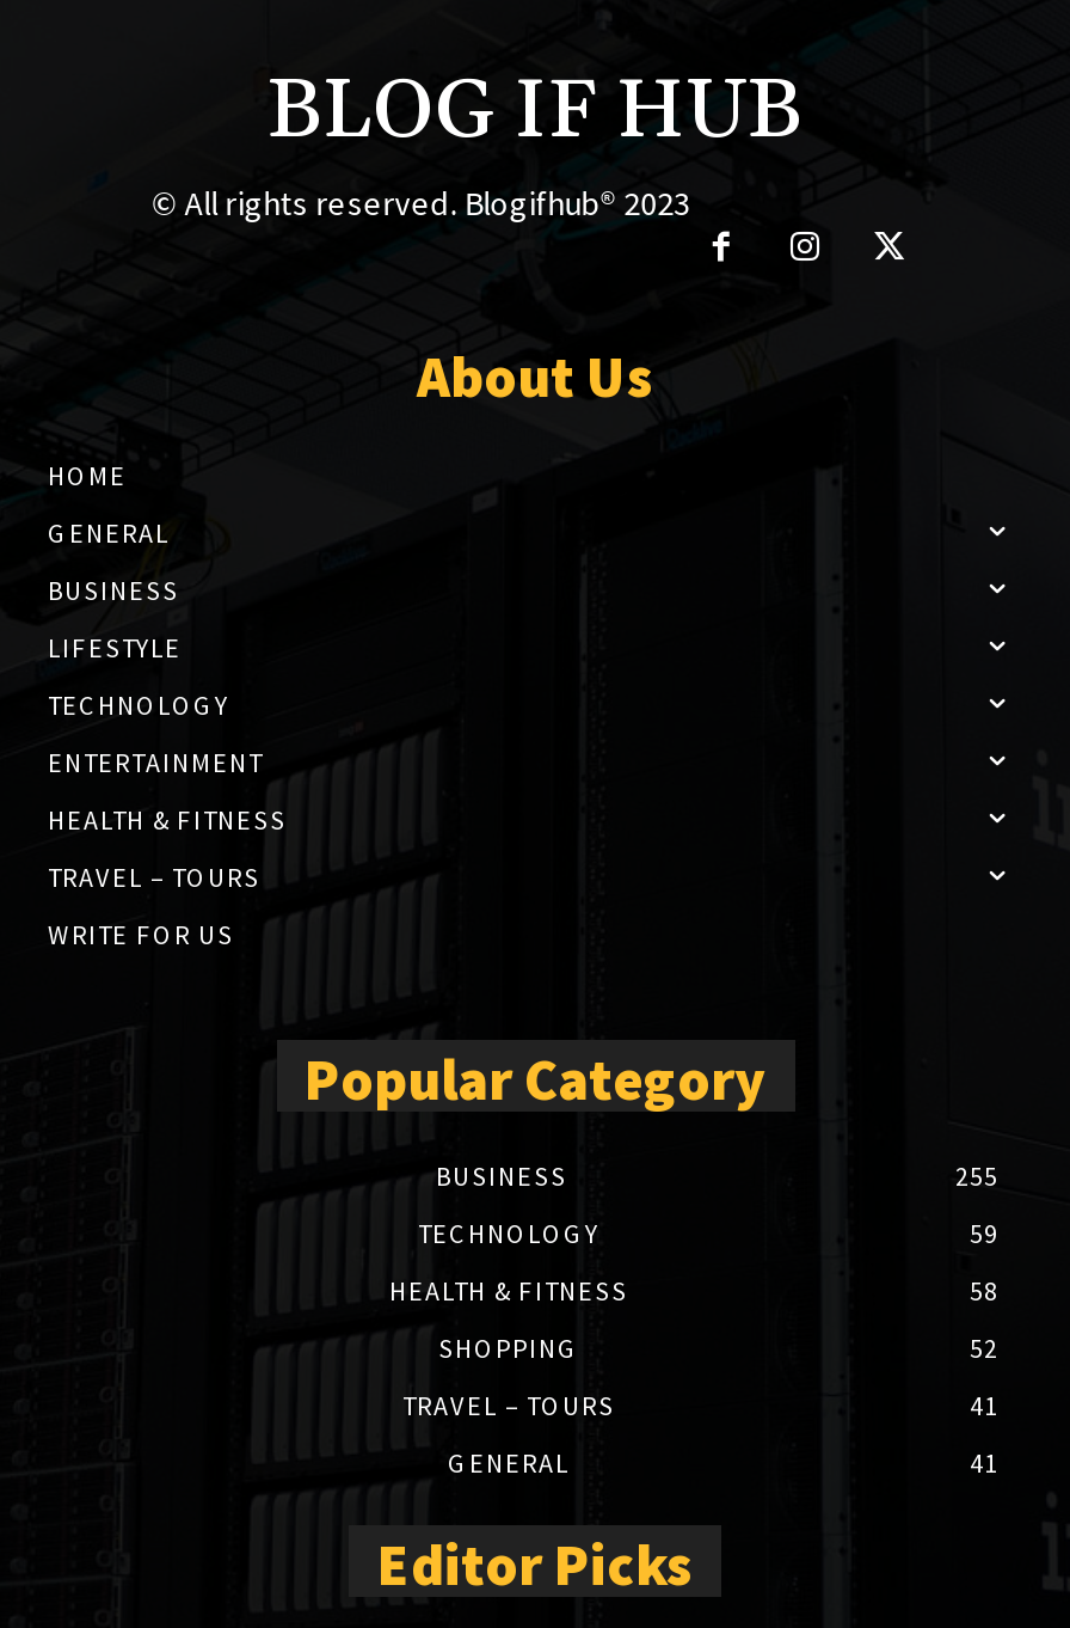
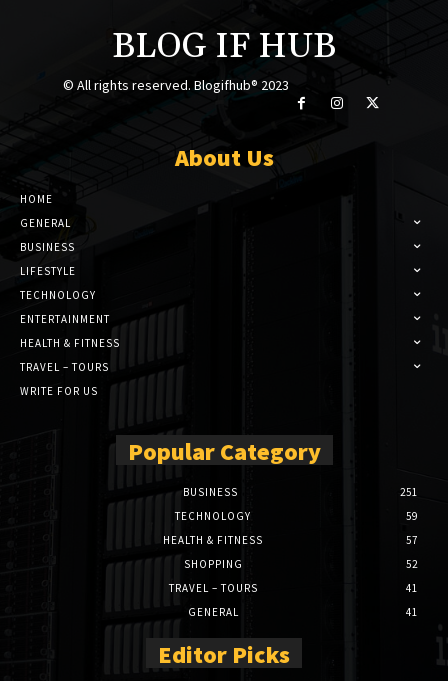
- 255
+ 251

- 58
+ 57
